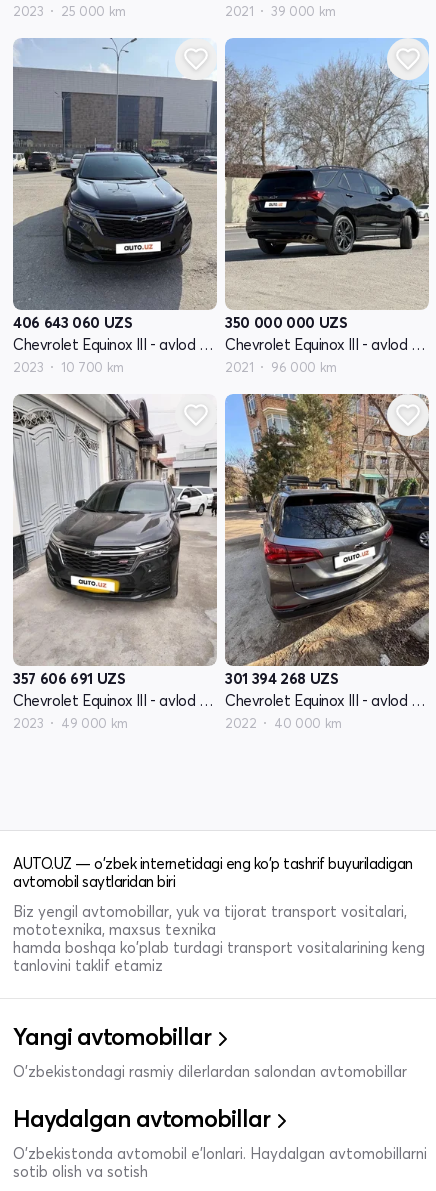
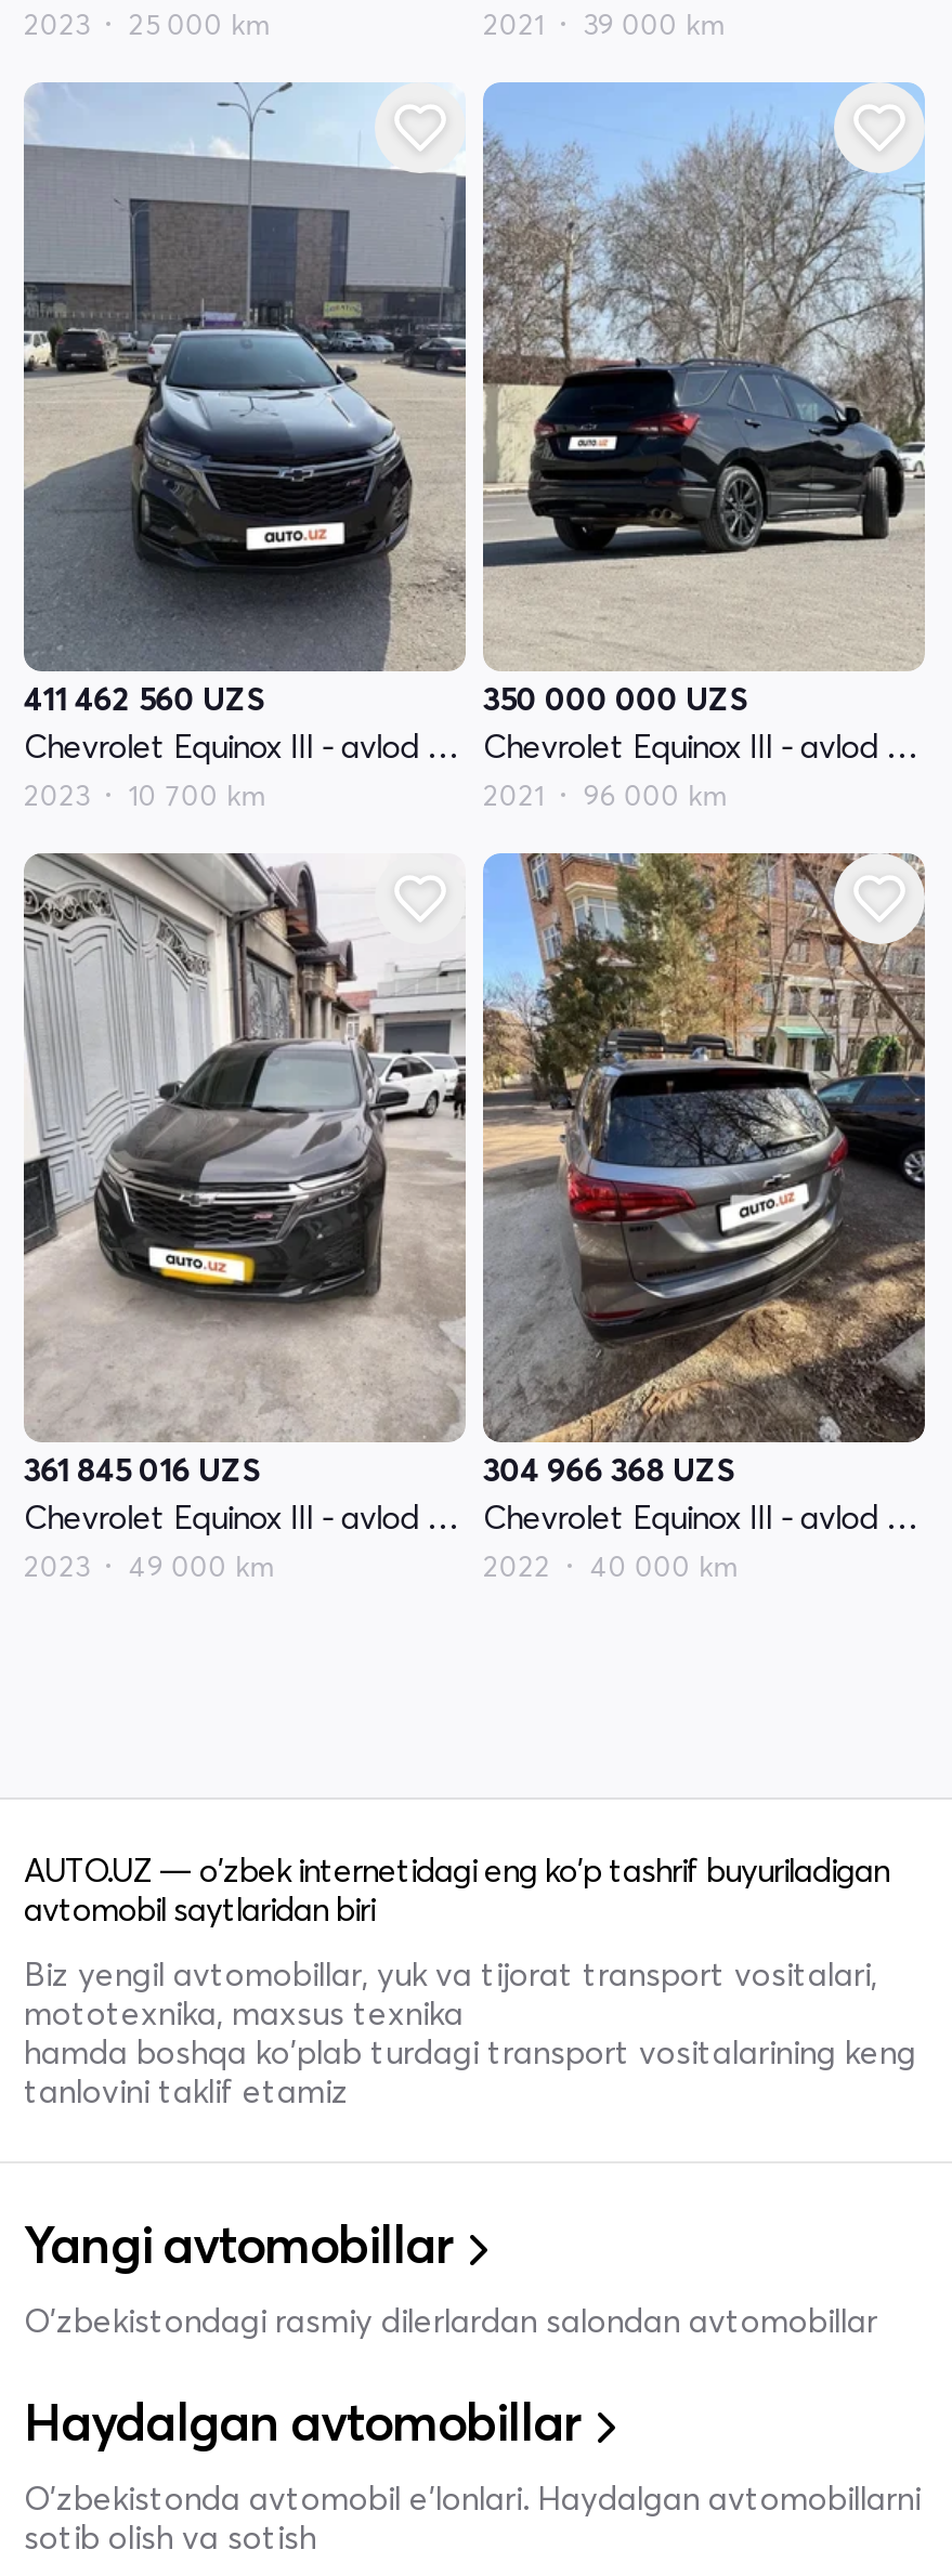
- 406 643 060 UZS
+ 411 462 560 UZS

- 357 606 691 UZS
+ 361 845 016 UZS

- 301 394 268 UZS
+ 304 966 368 UZS
